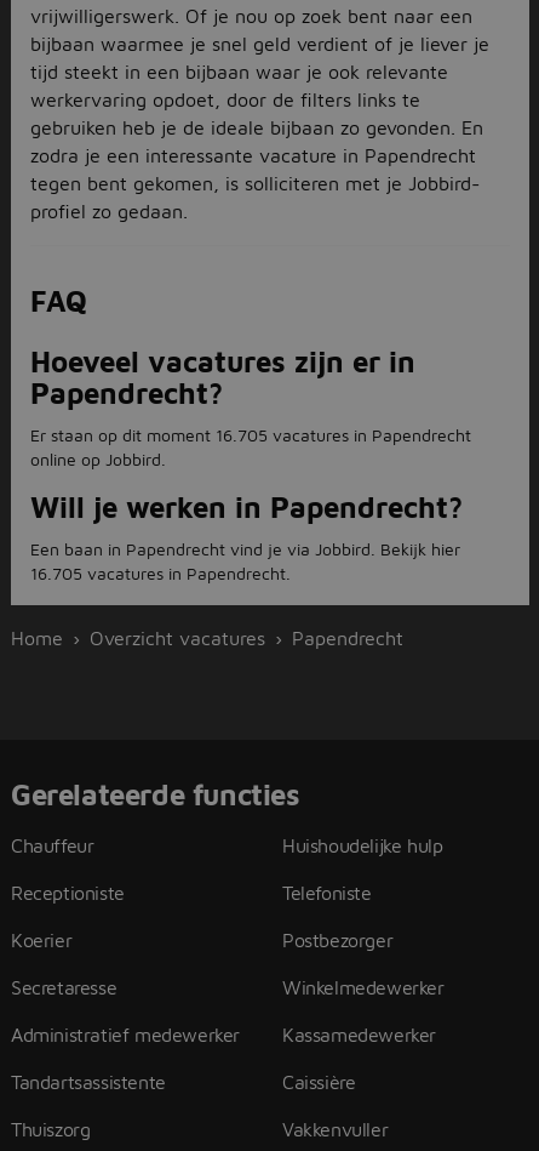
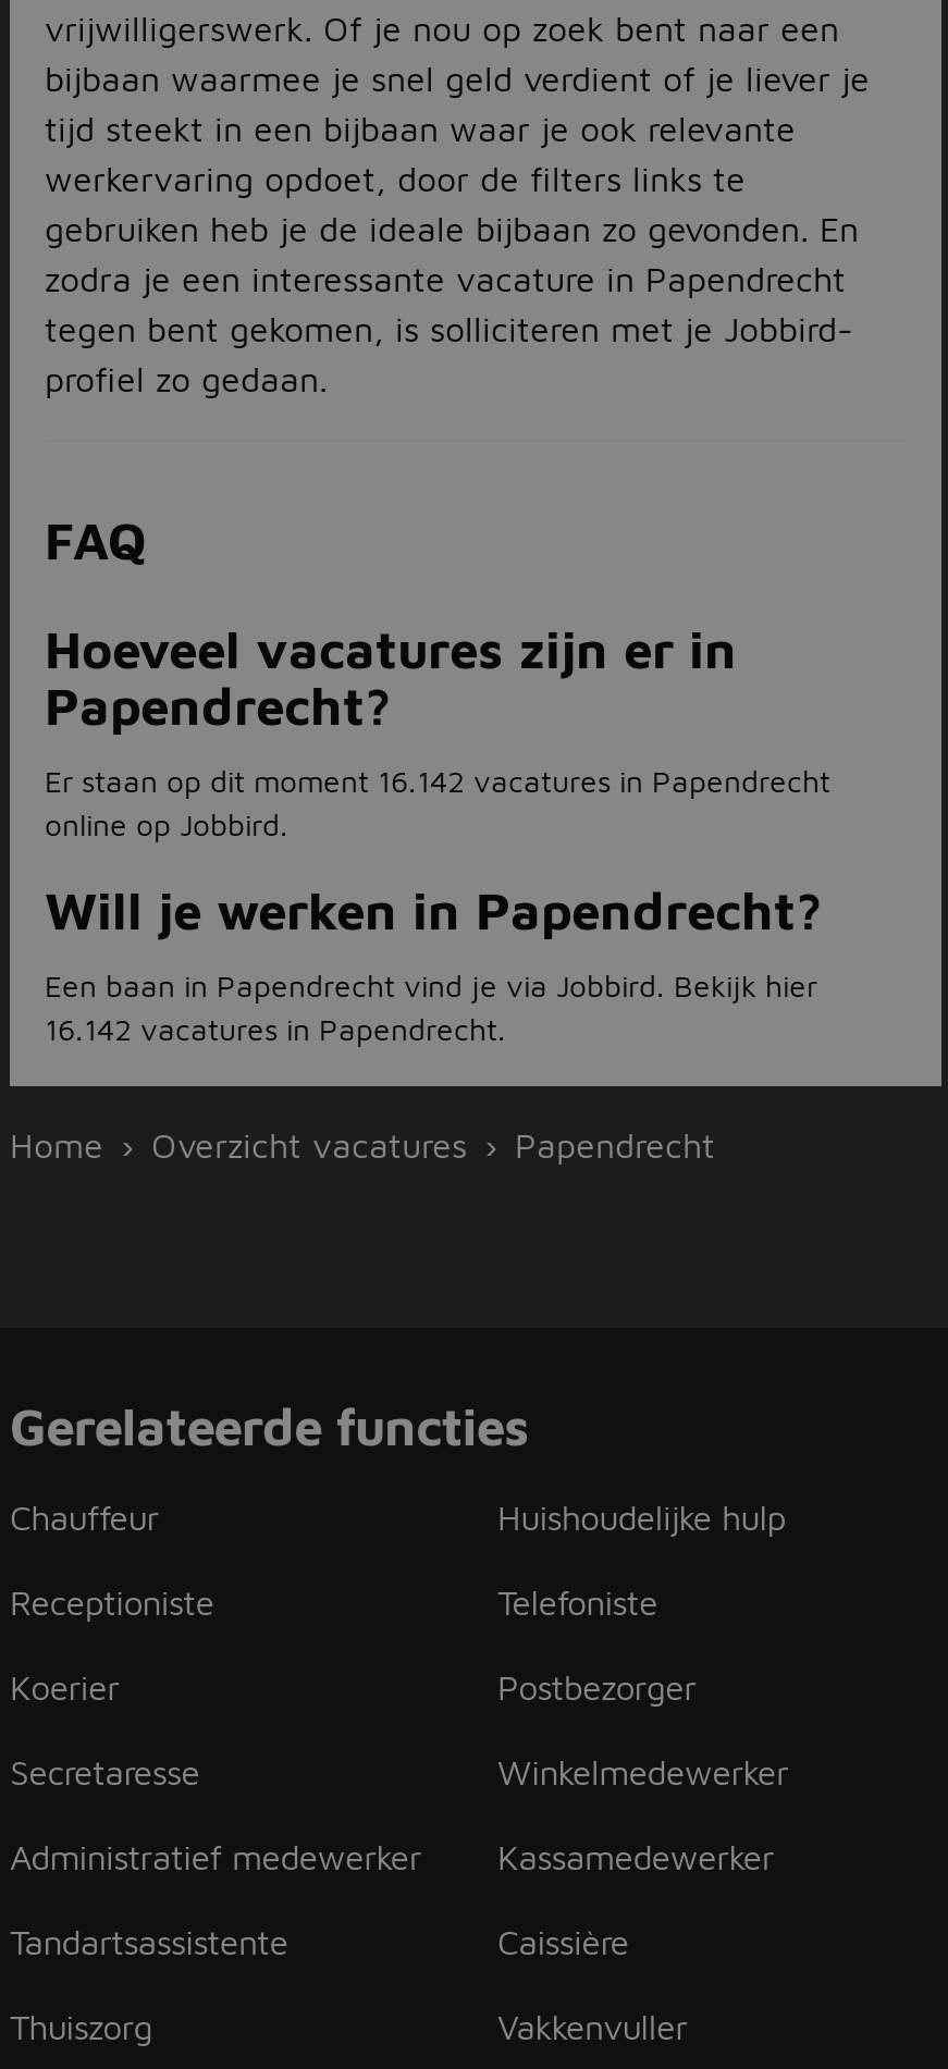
- Er staan op dit moment 16.705 vacatures in Papendrecht
+ Er staan op dit moment 16.142 vacatures in Papendrecht

- 16.705 vacatures in Papendrecht.
+ 16.142 vacatures in Papendrecht.
